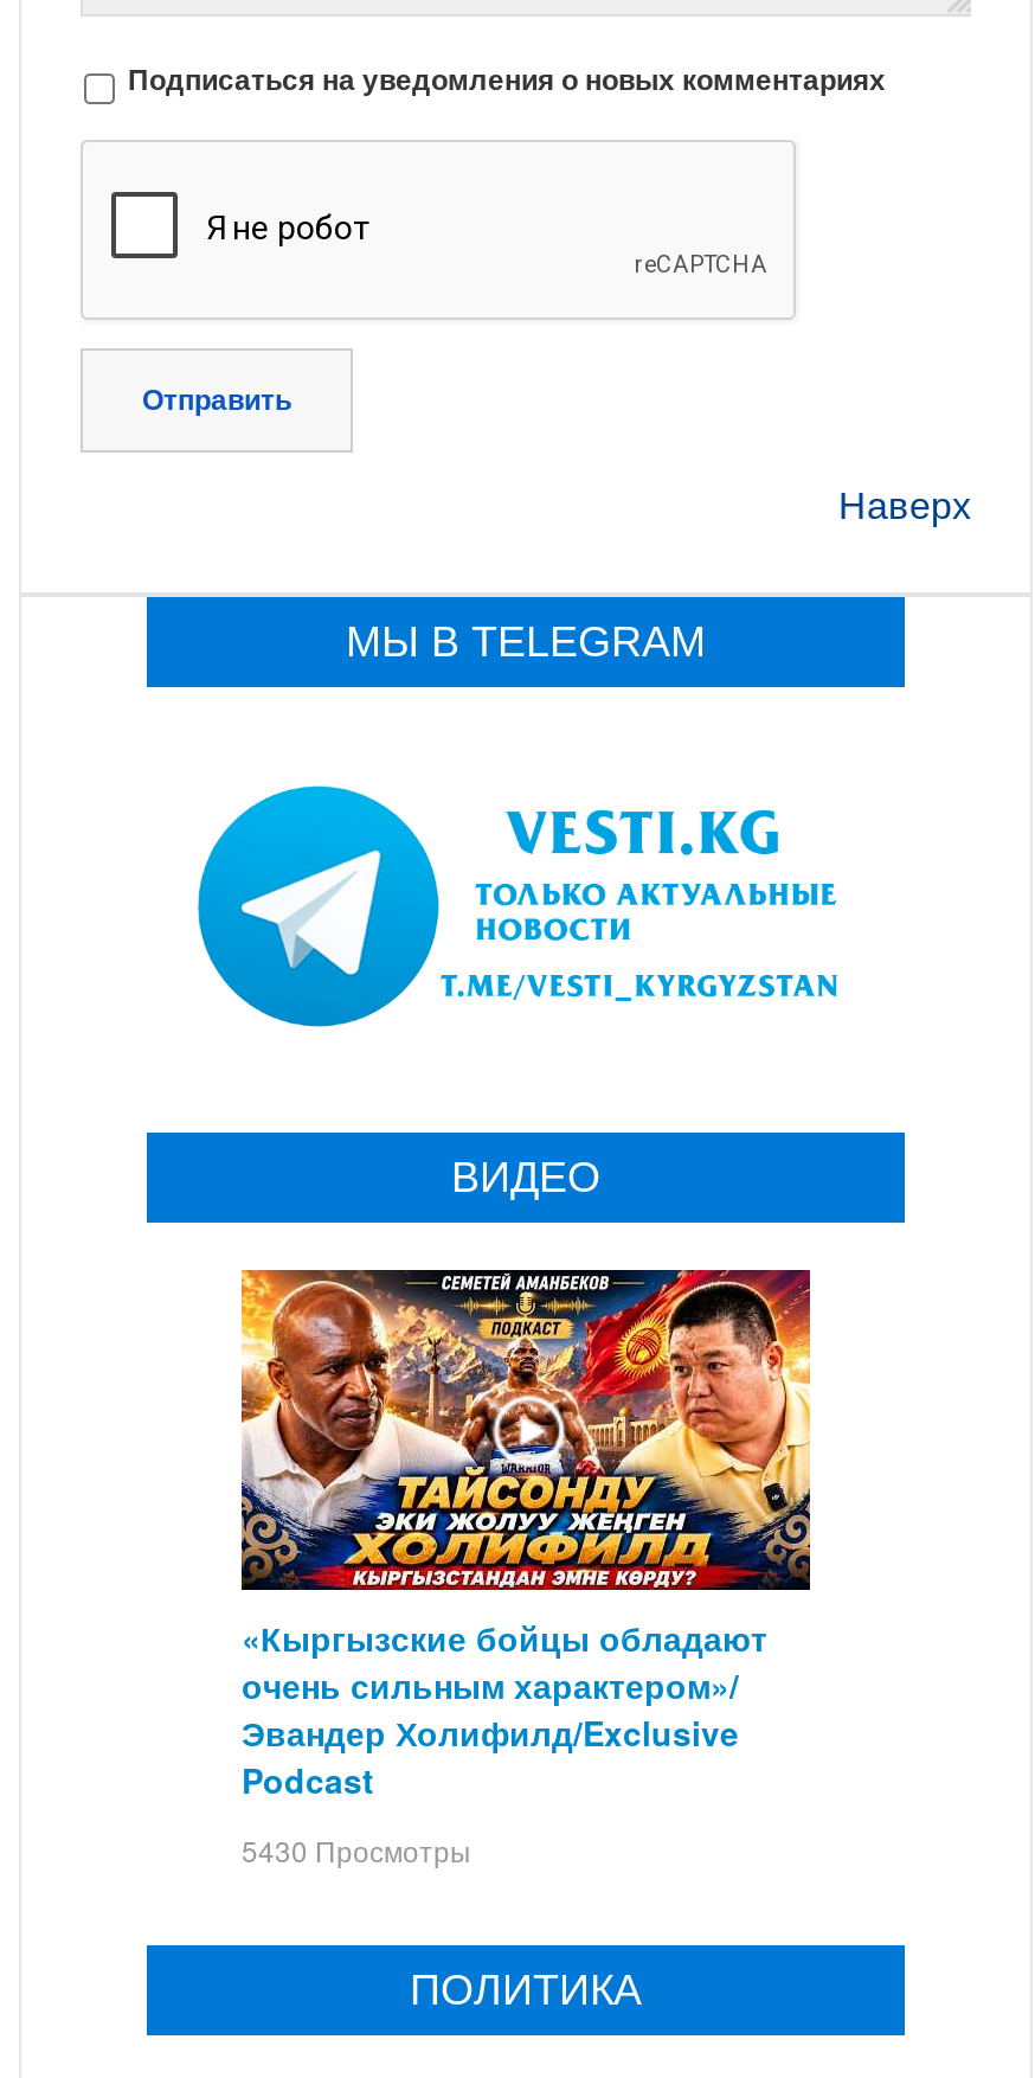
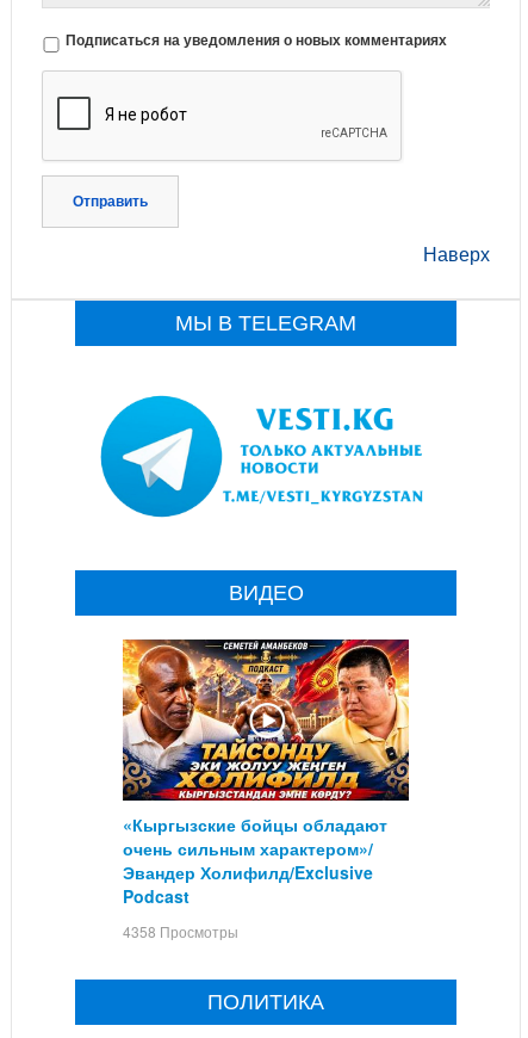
- 5430 Просмотры
+ 4358 Просмотры
